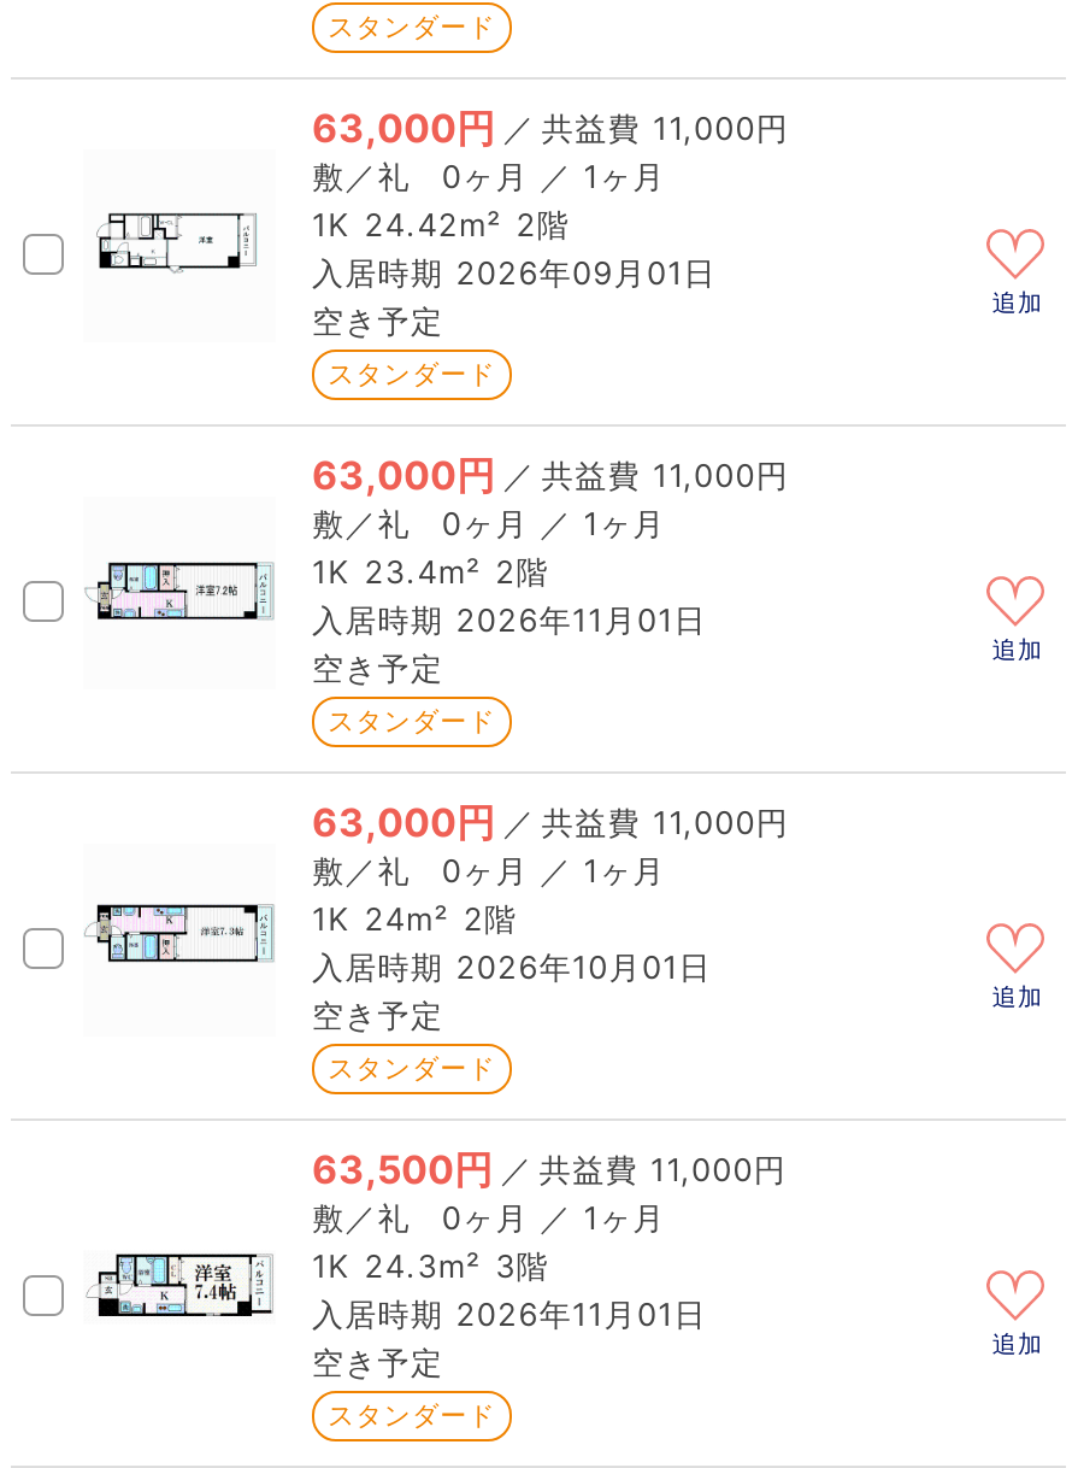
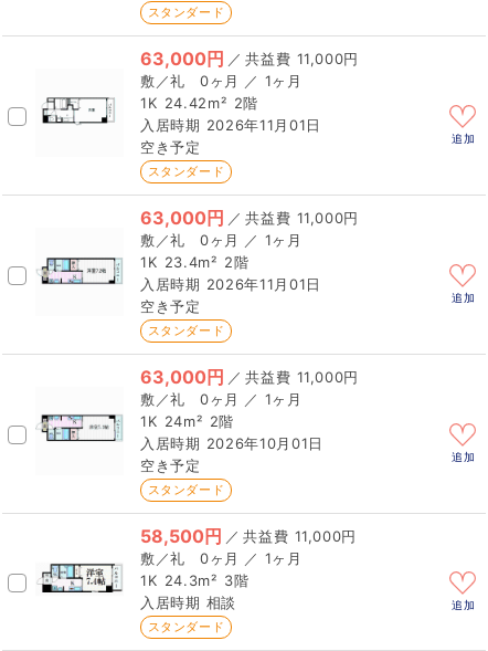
- 2026年09月01日
+ 2026年11月01日

- 63,500円 ／
+ 58,500円 ／

- 2026年11月01日
- 空き予定
+ 相談
